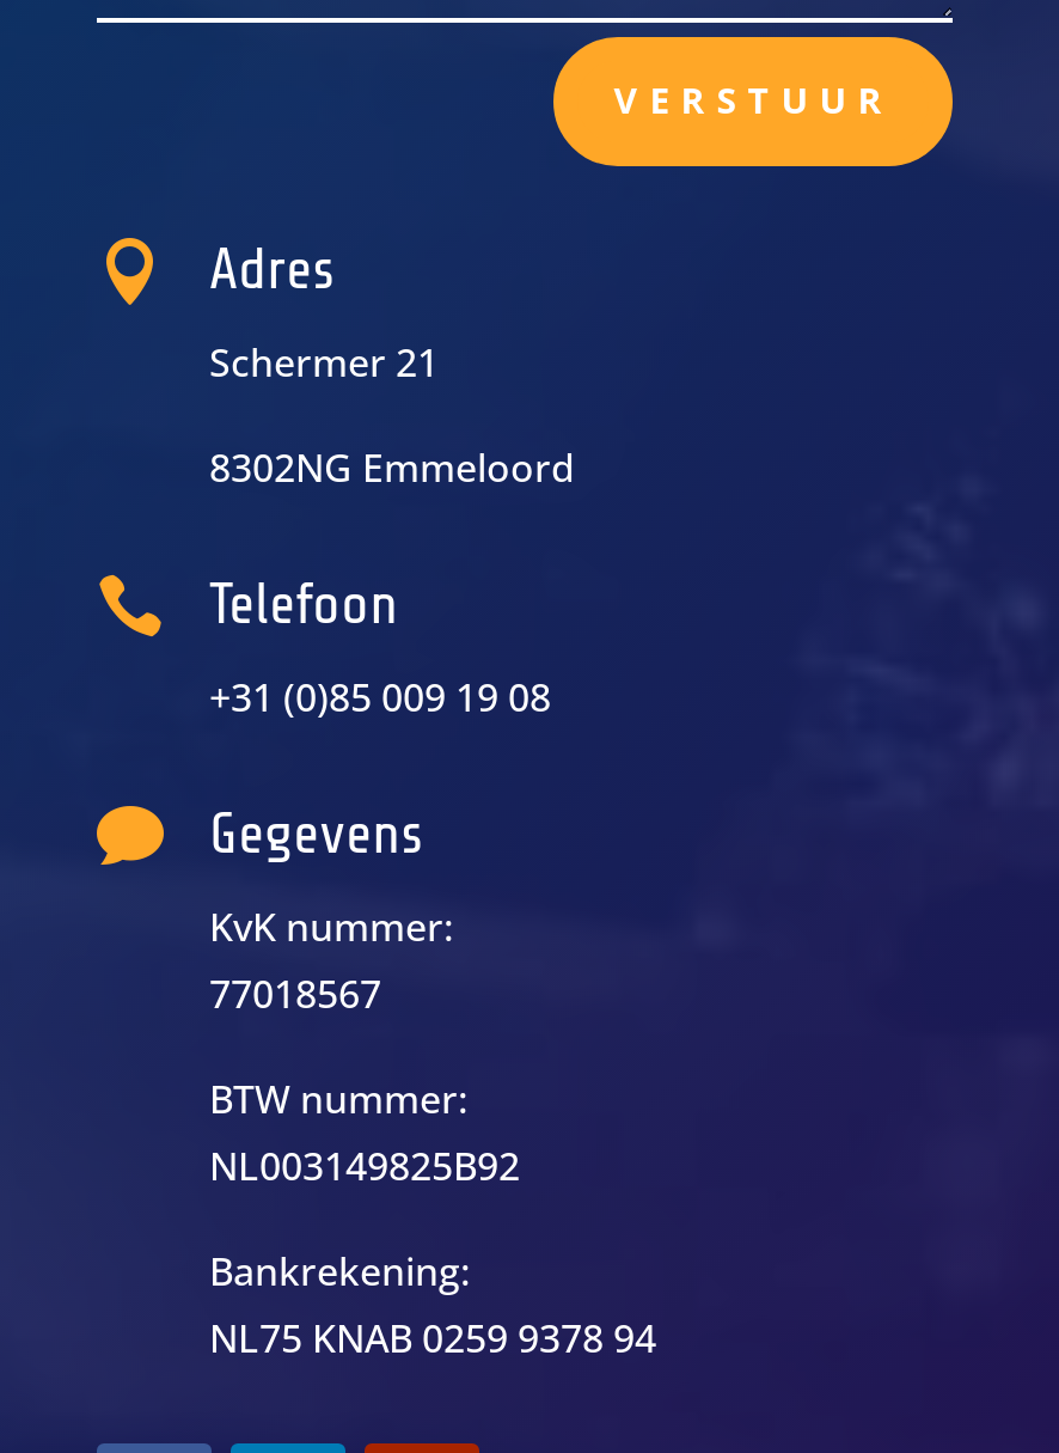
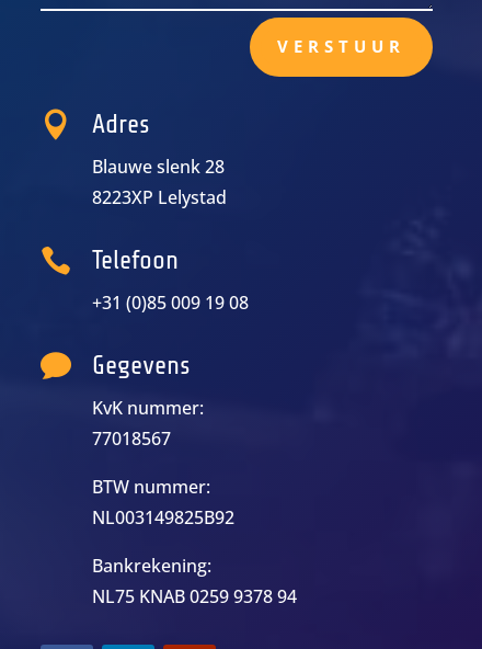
- Schermer 21
- 8302NG Emmeloord
+ Blauwe slenk 28
+ 8223XP Lelystad
